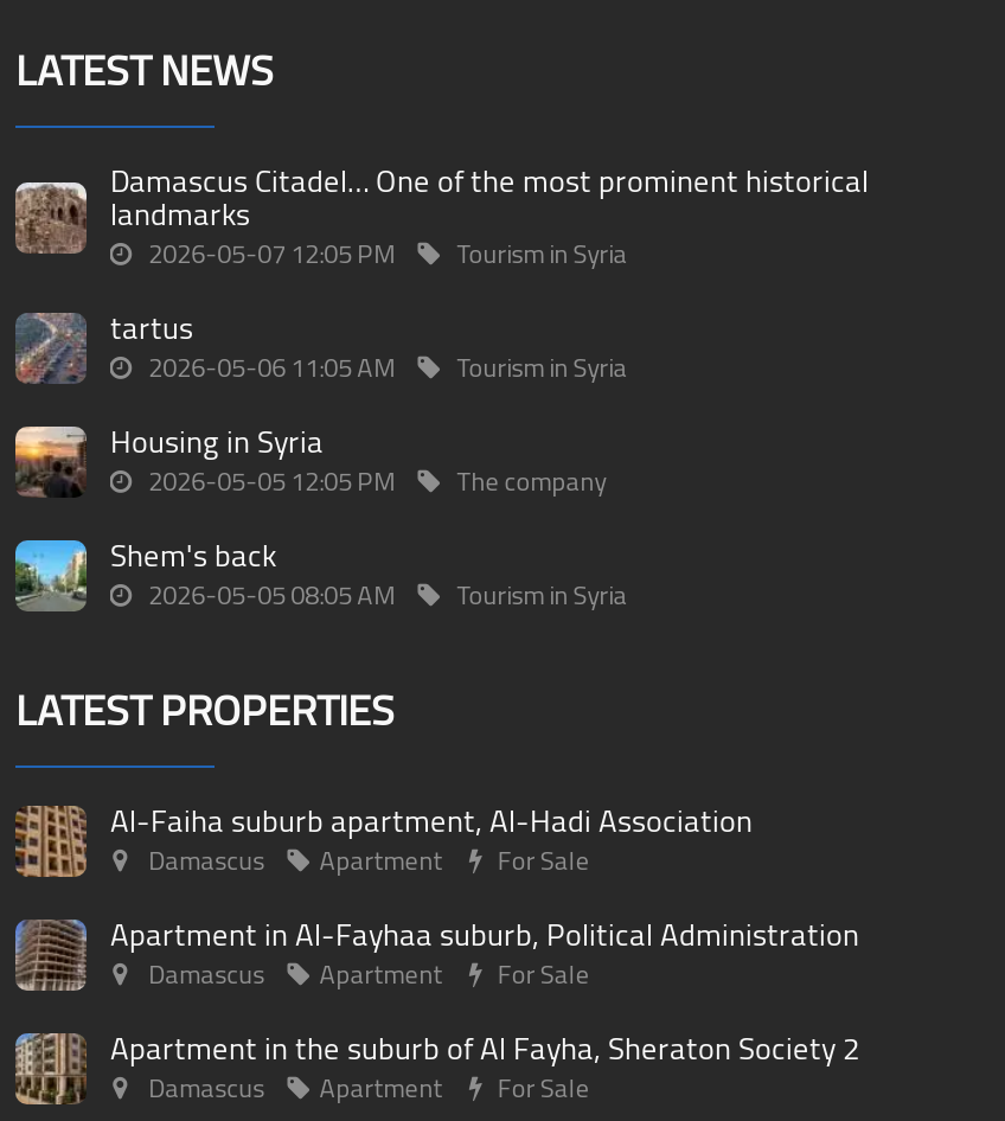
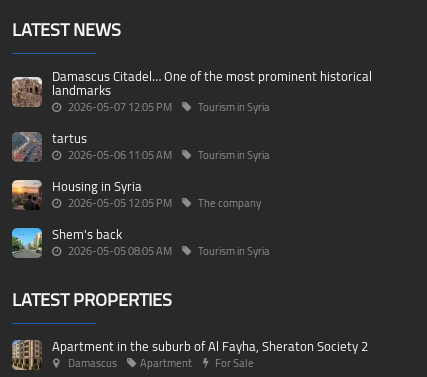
- [image]
- Al-Faiha suburb apartment, Al-Hadi Association
- Damascus
- Apartment
- For Sale
- Apartment in Al-Fayhaa suburb, Political Administration
- Damascus
- Apartment
- For Sale

- [image]
